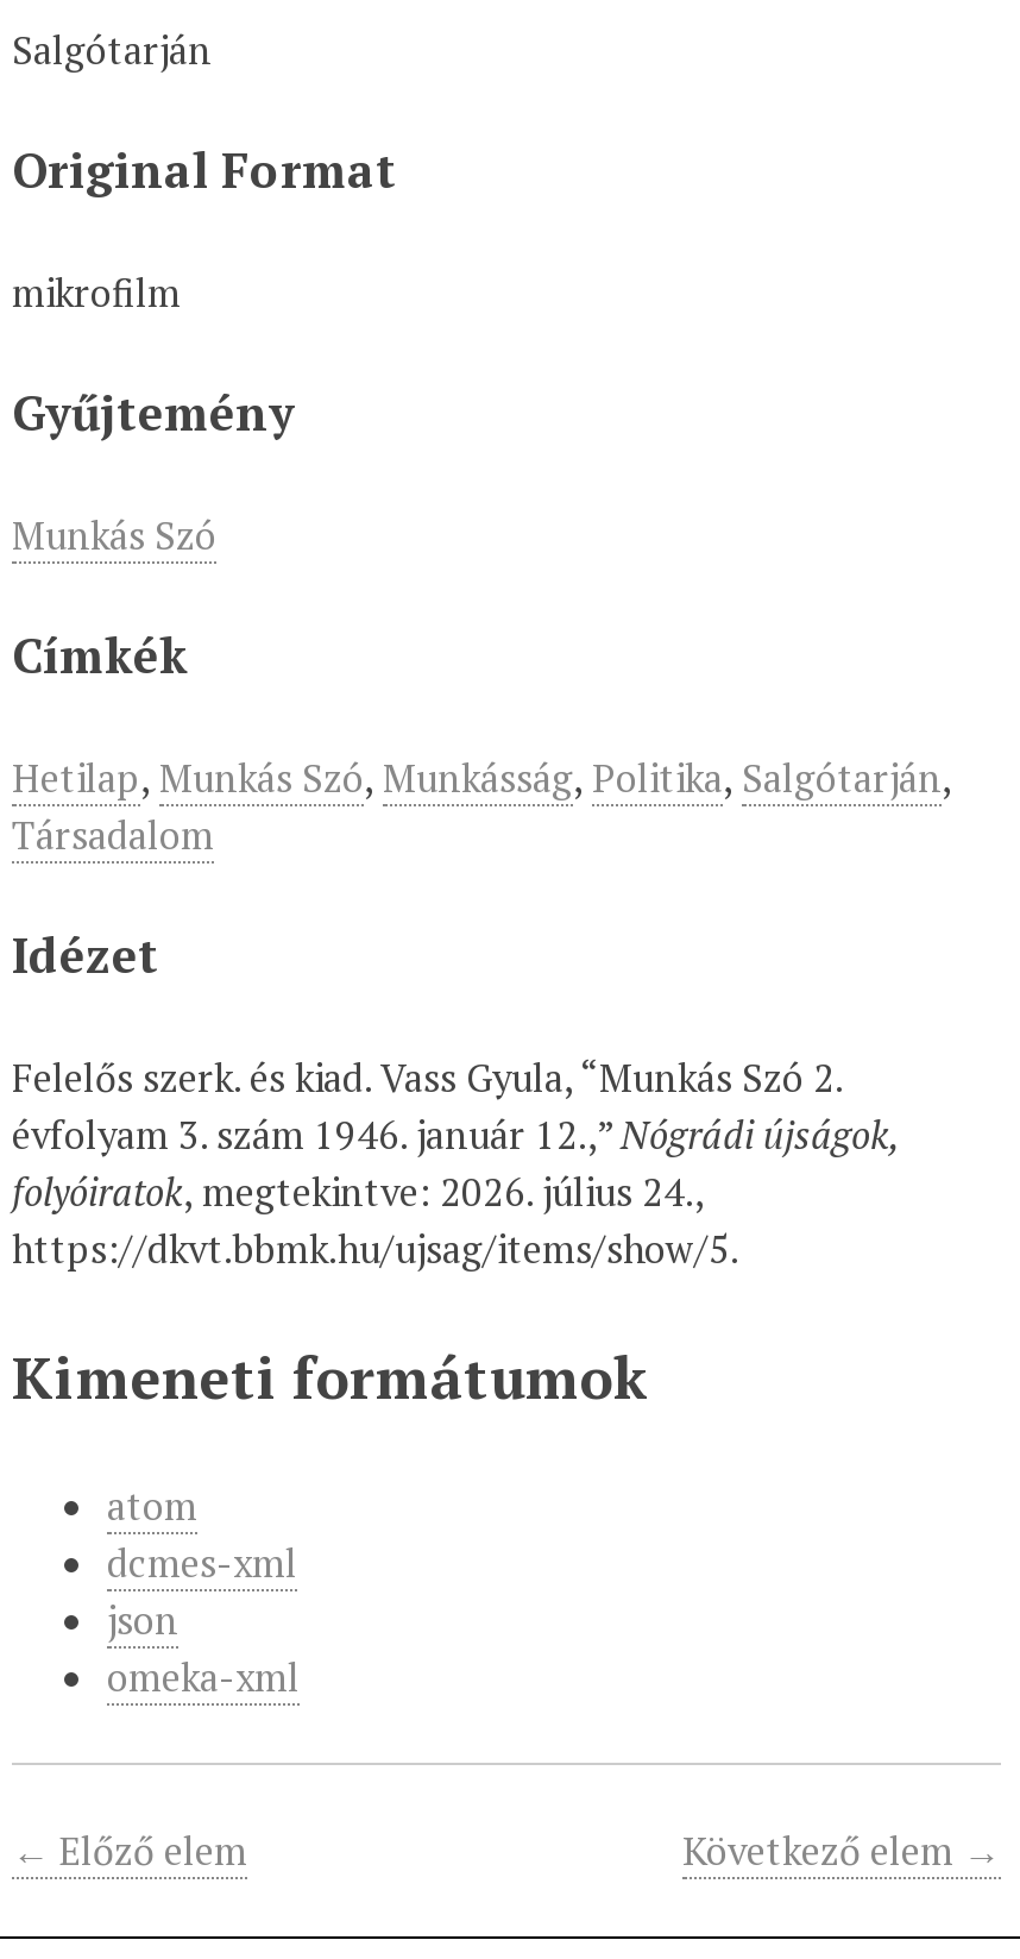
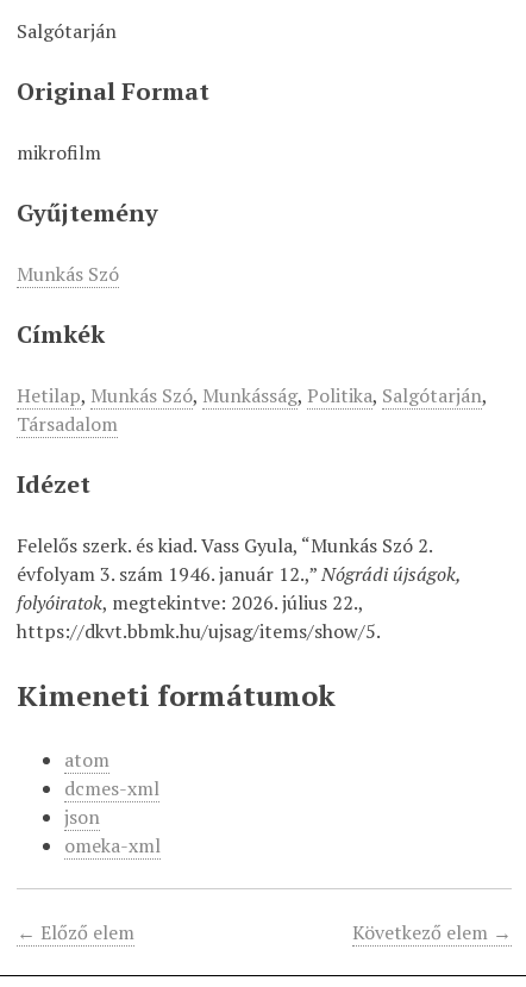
- folyóiratok, megtekintve: 2026. július 24.,
+ folyóiratok, megtekintve: 2026. július 22.,
